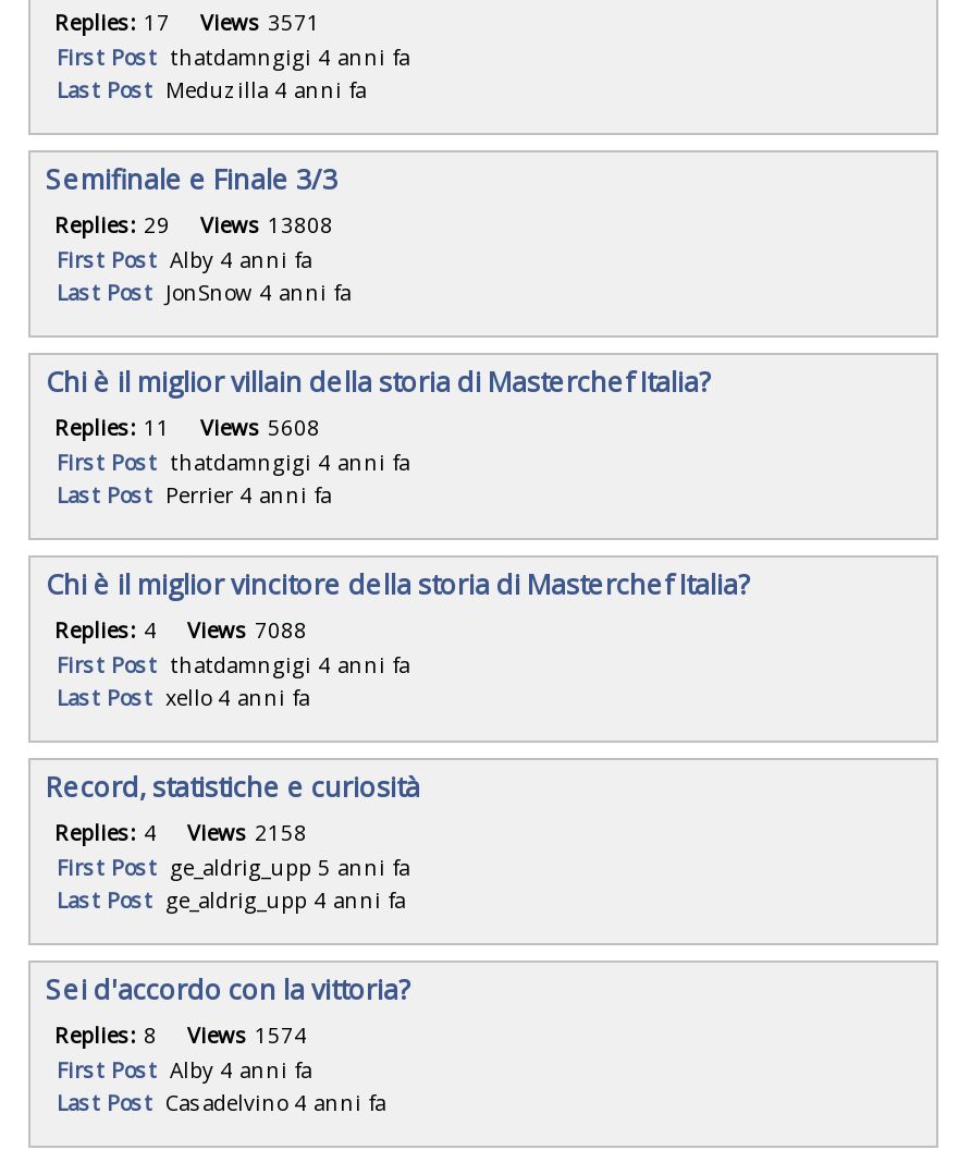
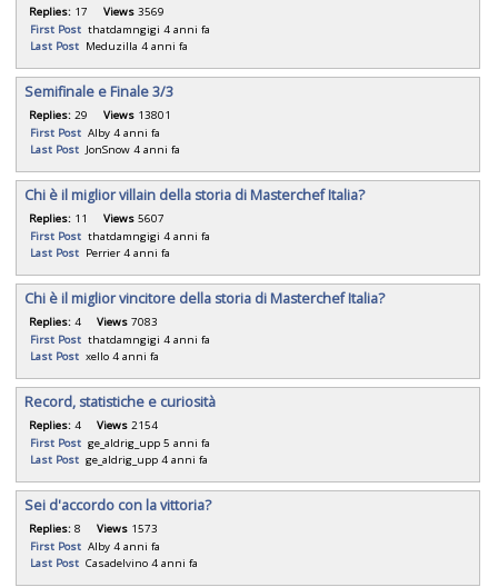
- Replies: 17 Views 3571
+ Replies: 17 Views 3569

- Replies: 29 Views 13808
+ Replies: 29 Views 13801

- Replies: 11 Views 5608
+ Replies: 11 Views 5607

- Replies: 4 Views 7088
+ Replies: 4 Views 7083

- Replies: 4 Views 2158
+ Replies: 4 Views 2154

- Replies: 8 Views 1574
+ Replies: 8 Views 1573
